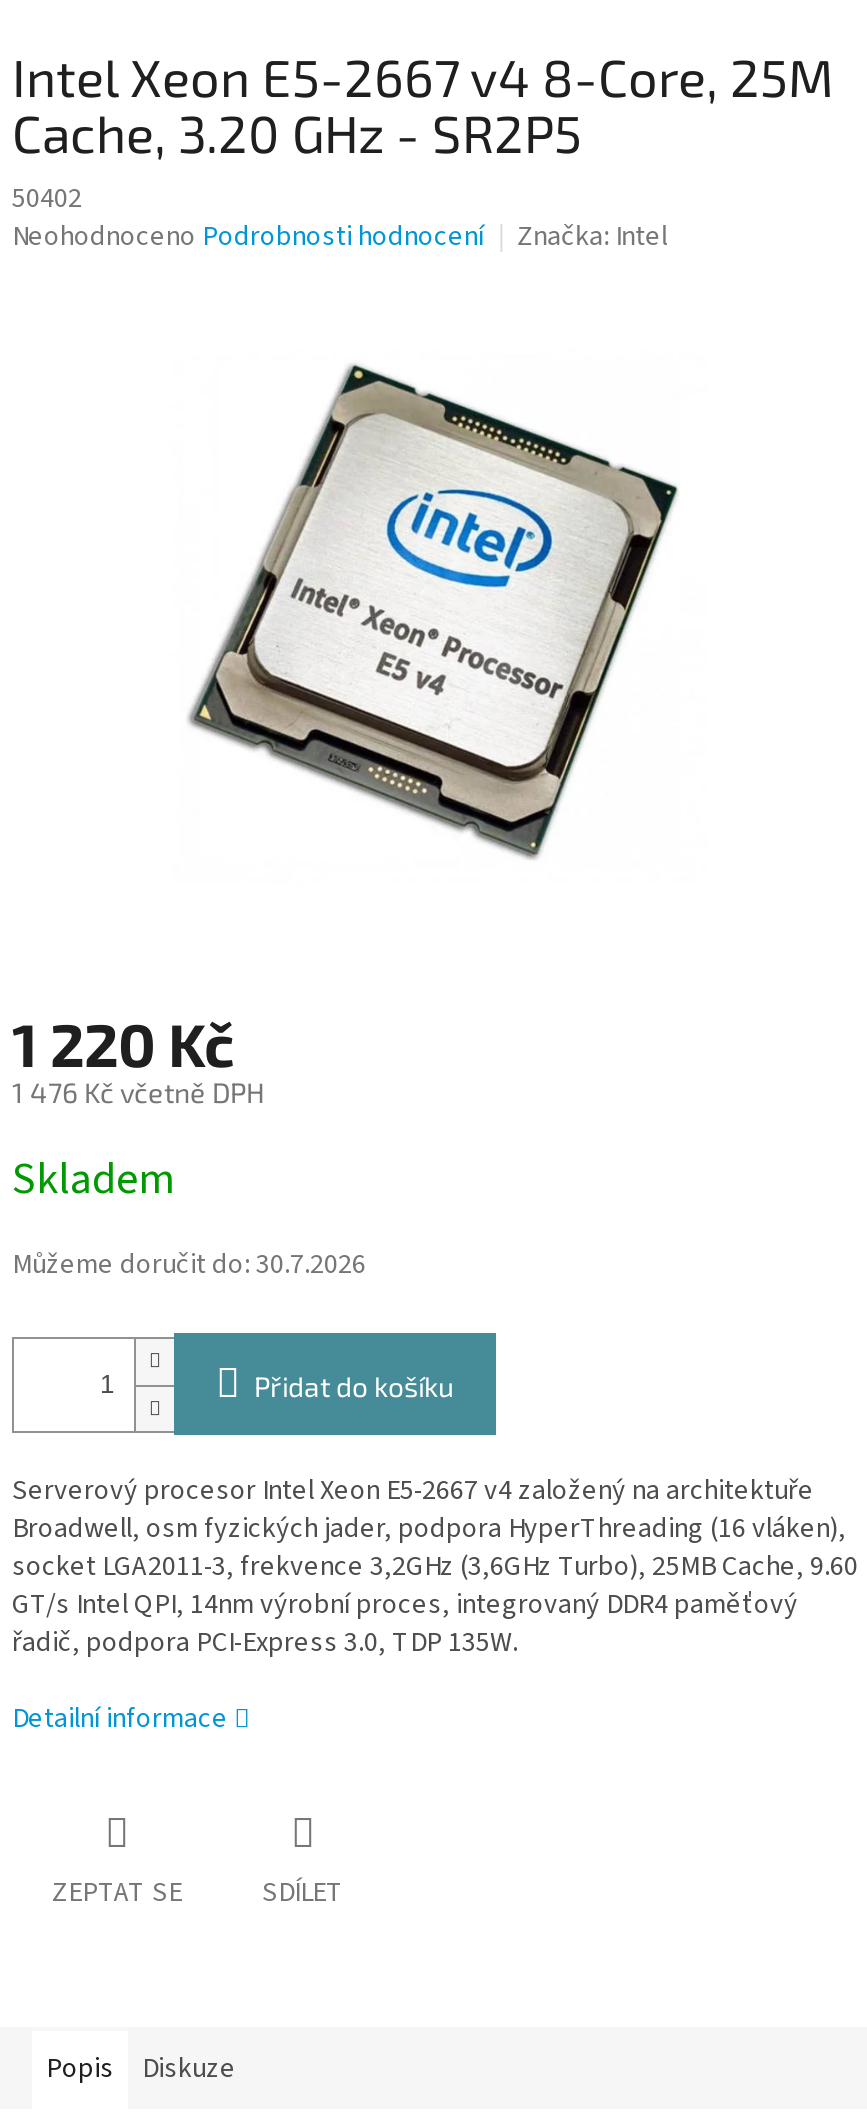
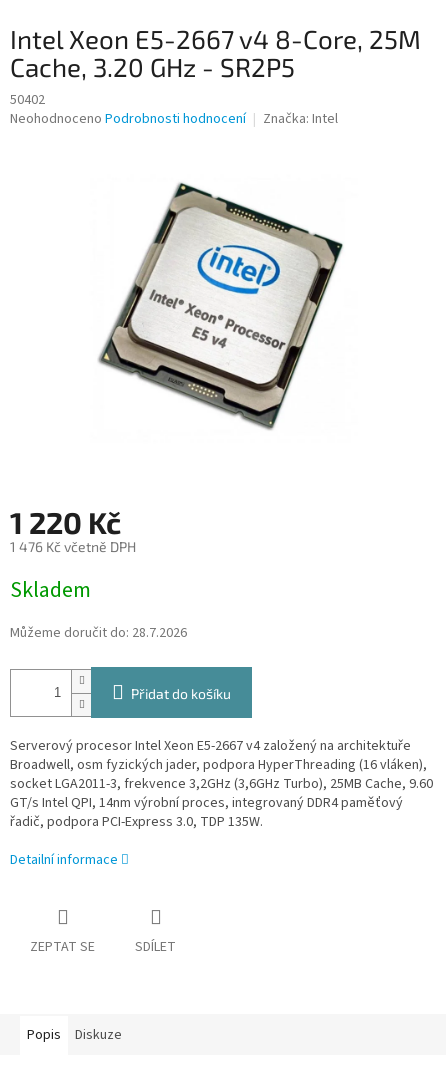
- Můžeme doručit do: 30.7.2026
+ Můžeme doručit do: 28.7.2026
